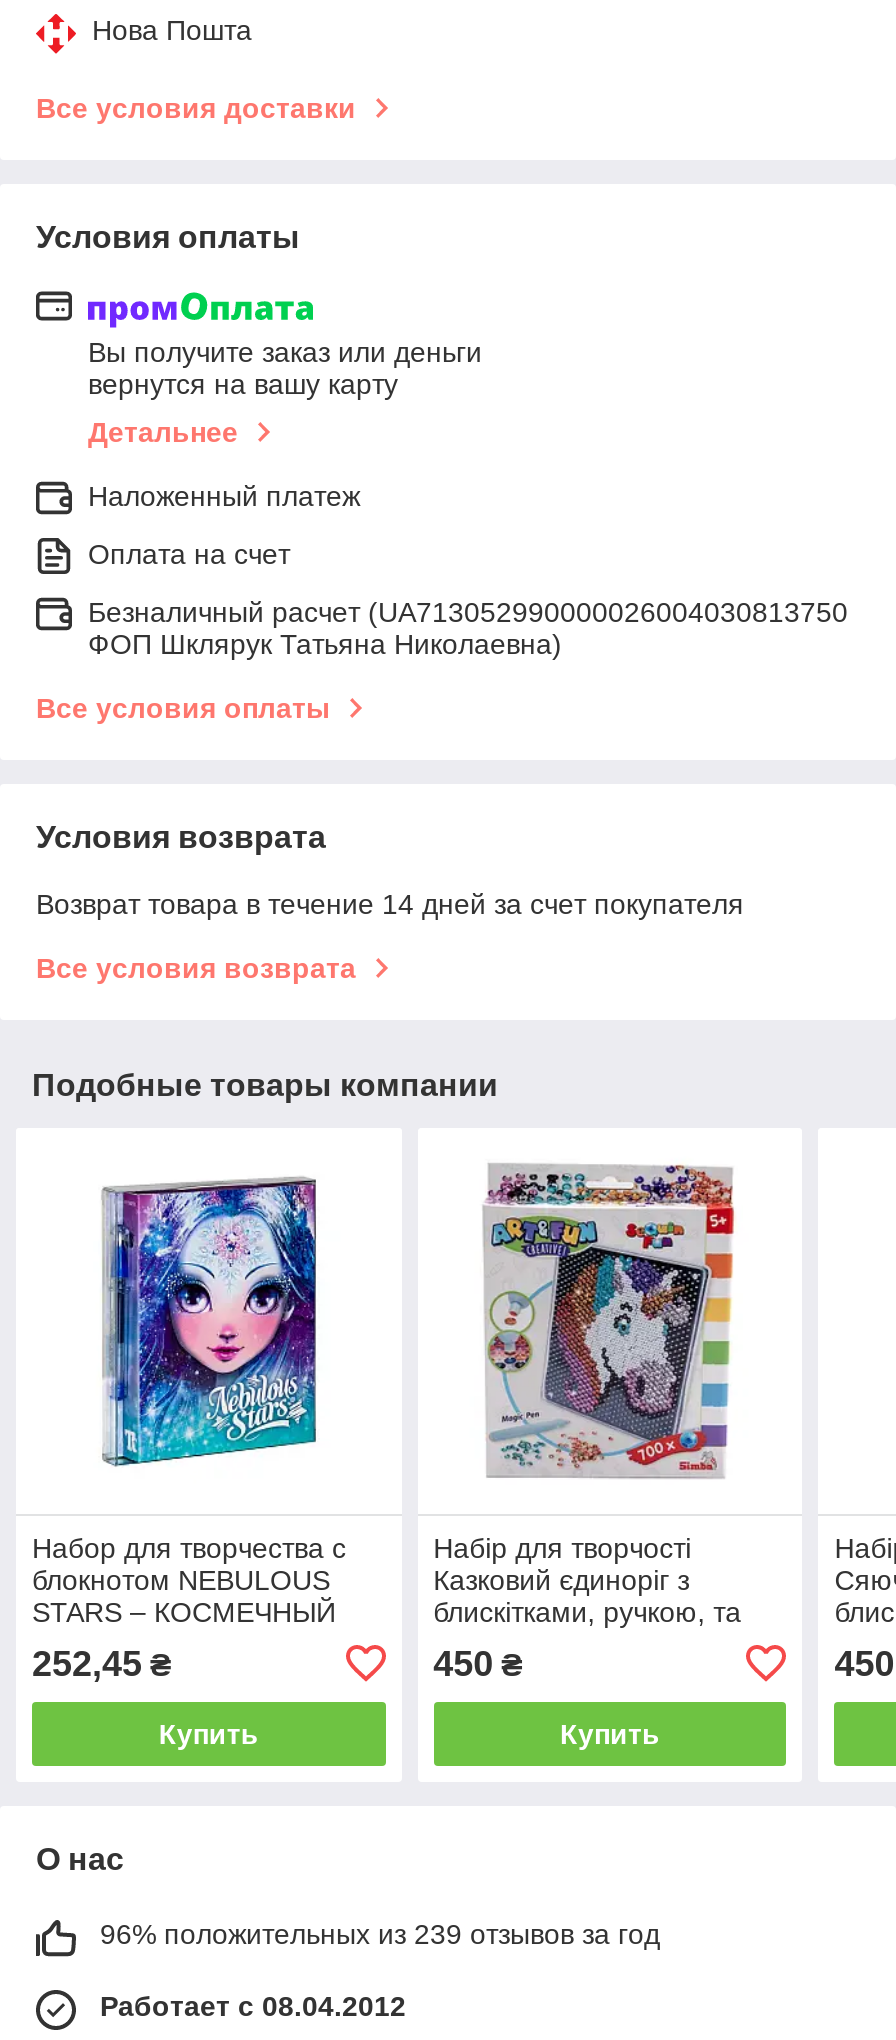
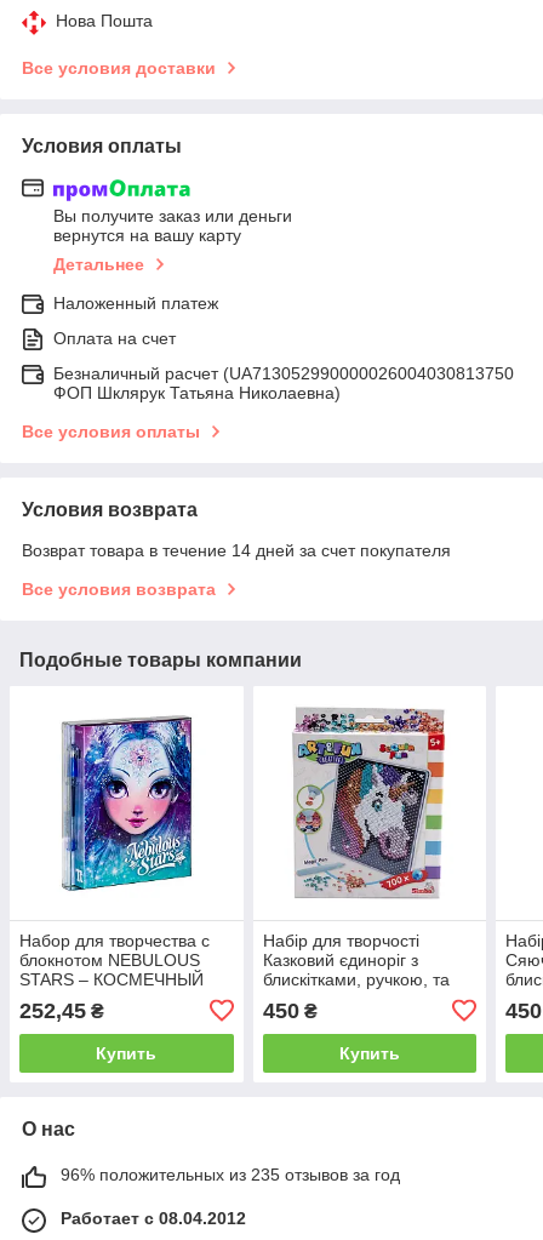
- 96% положительных из 239 отзывов за год
+ 96% положительных из 235 отзывов за год
